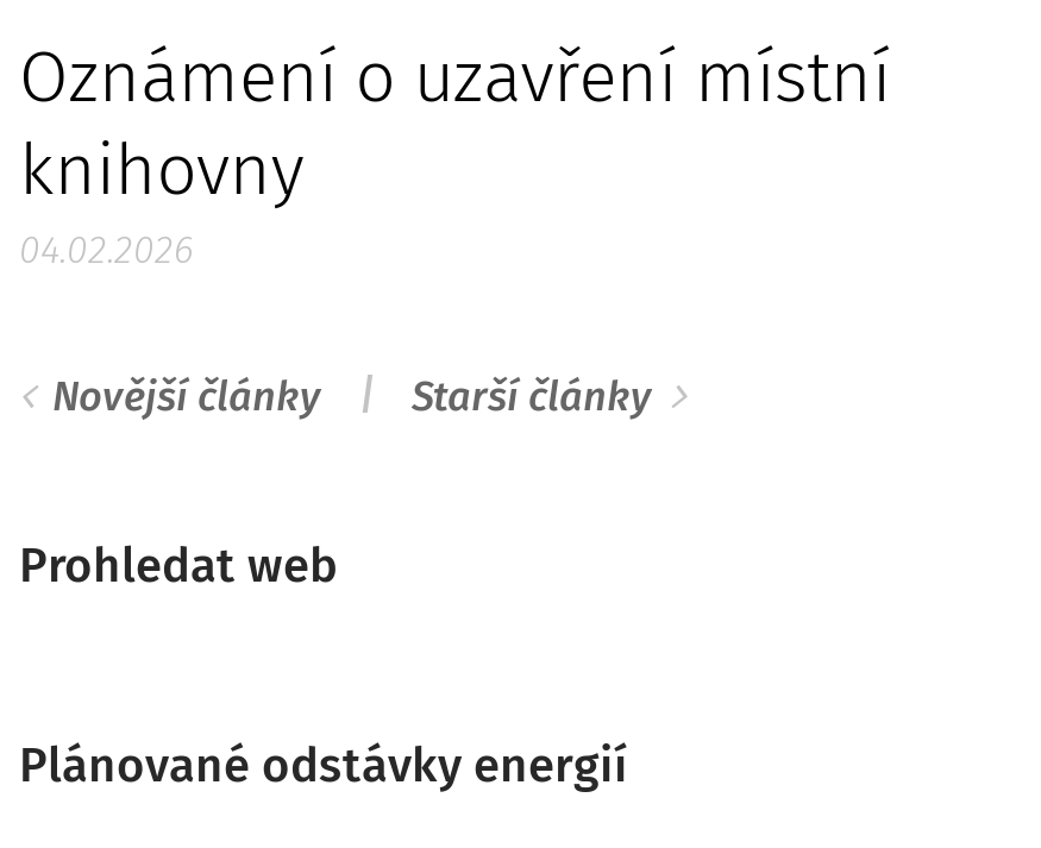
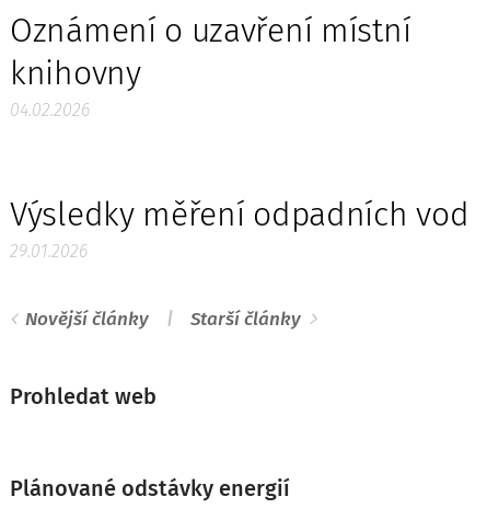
+ Výsledky měření odpadních vod
+ 29.01.2026
